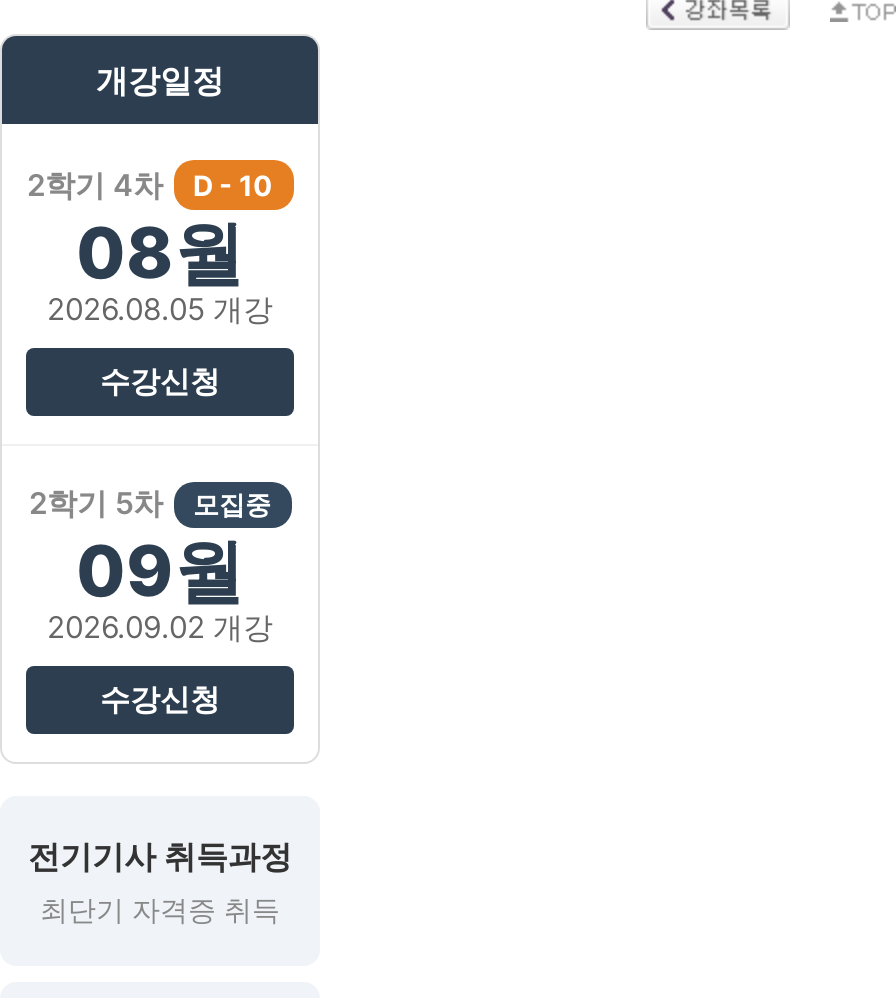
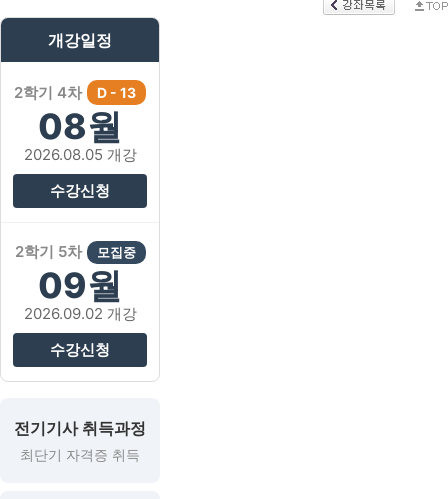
- 2학기 4차 D - 10
+ 2학기 4차 D - 13
